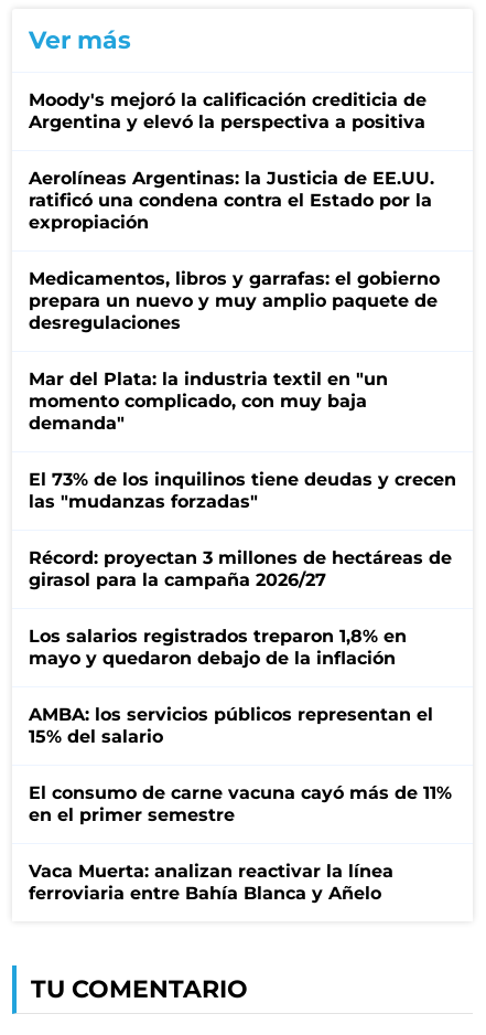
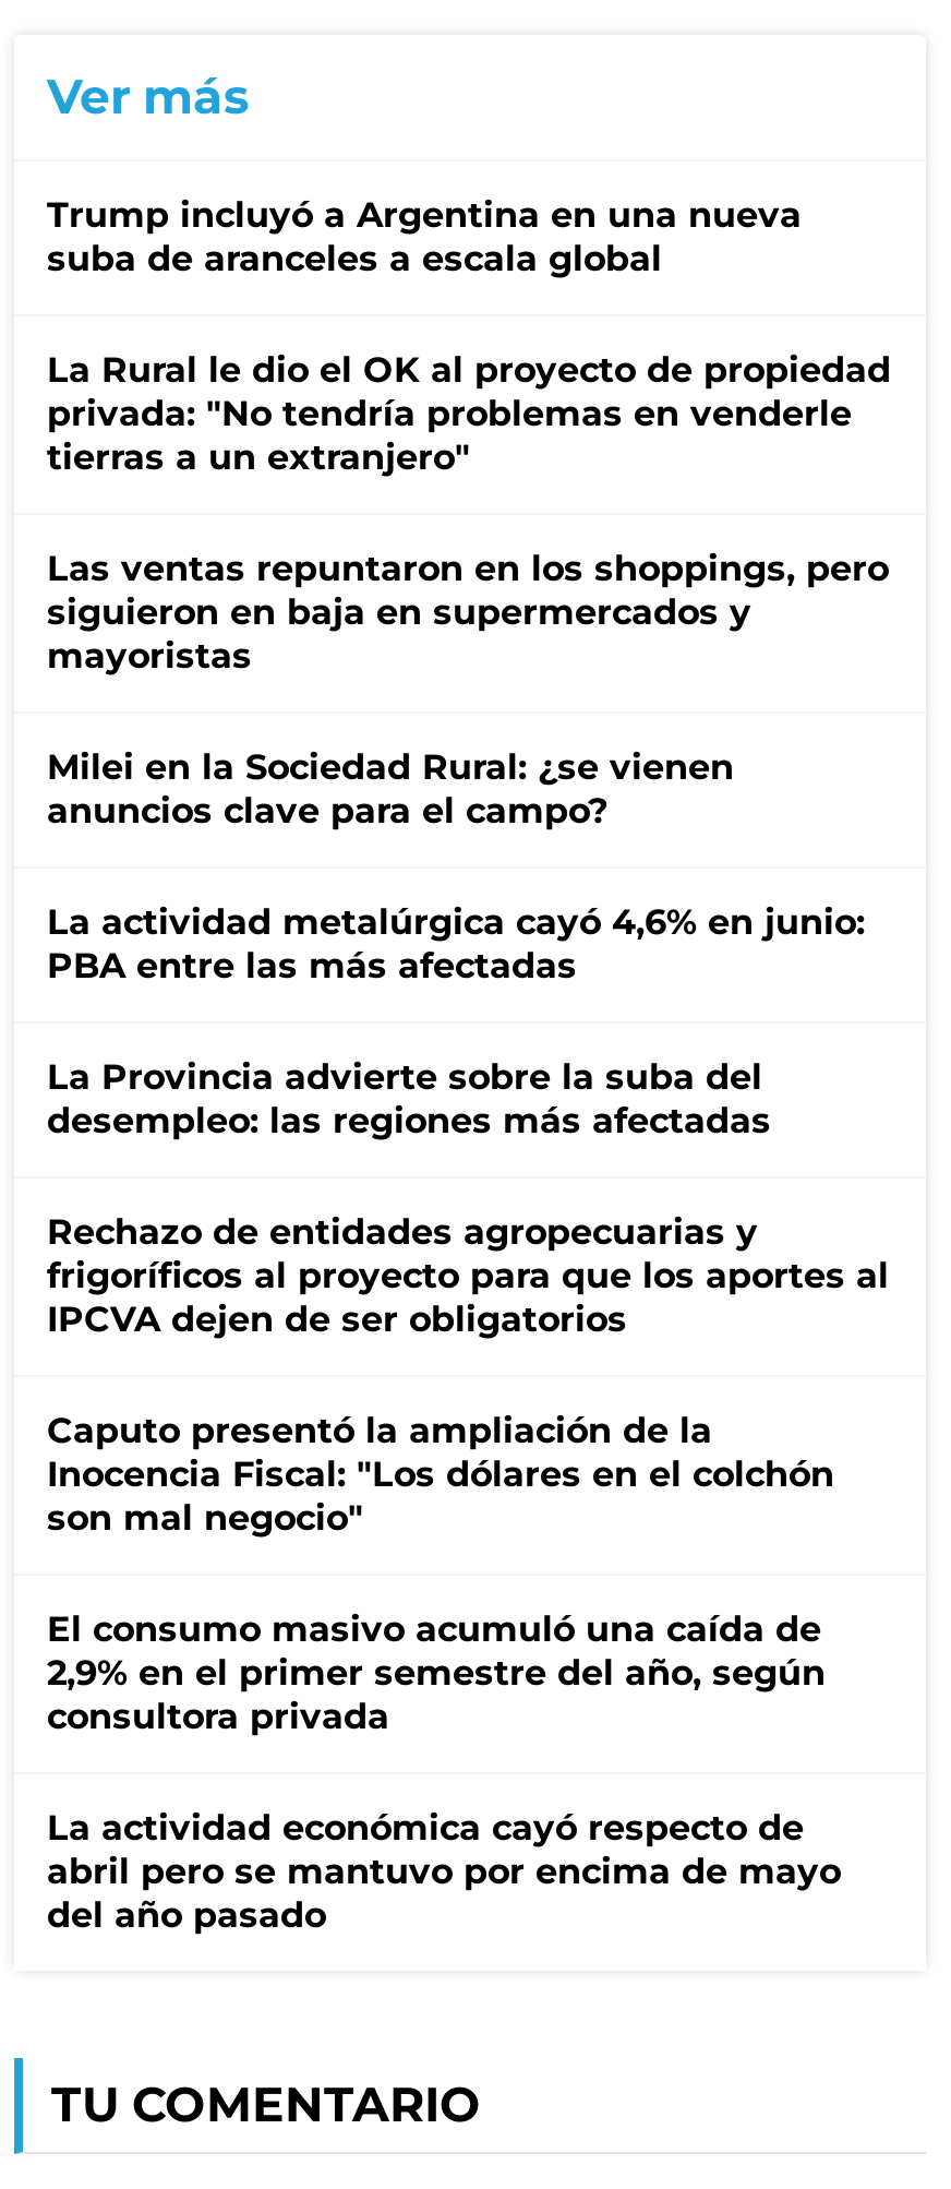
- Moody's mejoró la calificación crediticia de
- Argentina y elevó la perspectiva a positiva
+ Trump incluyó a Argentina en una nueva
+ suba de aranceles a escala global

- Aerolíneas Argentinas: la Justicia de EE.UU.
- ratificó una condena contra el Estado por la
- expropiación
+ La Rural le dio el OK al proyecto de propiedad
+ privada: "No tendría problemas en venderle
+ tierras a un extranjero"

- Medicamentos, libros y garrafas: el gobierno
- prepara un nuevo y muy amplio paquete de
- desregulaciones
+ Las ventas repuntaron en los shoppings, pero
+ siguieron en baja en supermercados y
+ mayoristas

- Mar del Plata: la industria textil en "un
- momento complicado, con muy baja
- demanda"
+ Milei en la Sociedad Rural: ¿se vienen
+ anuncios clave para el campo?

- El 73% de los inquilinos tiene deudas y crecen
- las "mudanzas forzadas"
+ La actividad metalúrgica cayó 4,6% en junio:
+ PBA entre las más afectadas

- Récord: proyectan 3 millones de hectáreas de
- girasol para la campaña 2026/27
+ La Provincia advierte sobre la suba del
+ desempleo: las regiones más afectadas

- Los salarios registrados treparon 1,8% en
- mayo y quedaron debajo de la inflación
+ Rechazo de entidades agropecuarias y
+ frigoríficos al proyecto para que los aportes al
+ IPCVA dejen de ser obligatorios

- AMBA: los servicios públicos representan el
- 15% del salario
+ Caputo presentó la ampliación de la
+ Inocencia Fiscal: "Los dólares en el colchón
+ son mal negocio"

- El consumo de carne vacuna cayó más de 11%
- en el primer semestre
+ El consumo masivo acumuló una caída de
+ 2,9% en el primer semestre del año, según
+ consultora privada

- Vaca Muerta: analizan reactivar la línea
- ferroviaria entre Bahía Blanca y Añelo
+ La actividad económica cayó respecto de
+ abril pero se mantuvo por encima de mayo
+ del año pasado
